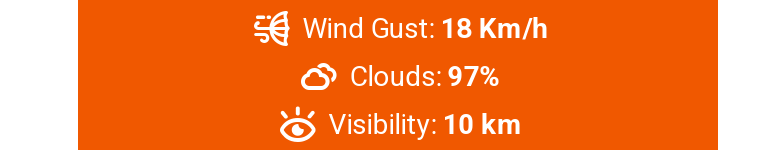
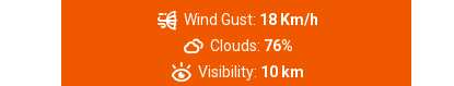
- Clouds: 97%
+ Clouds: 76%
